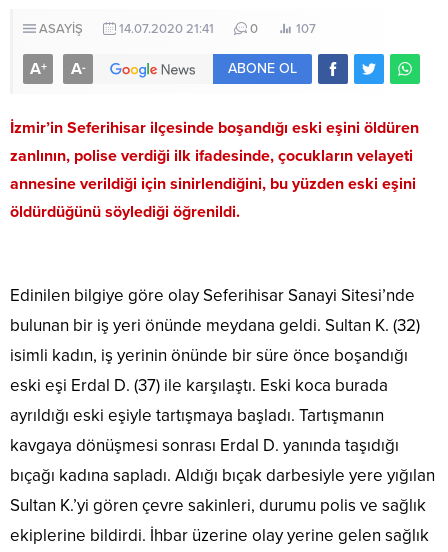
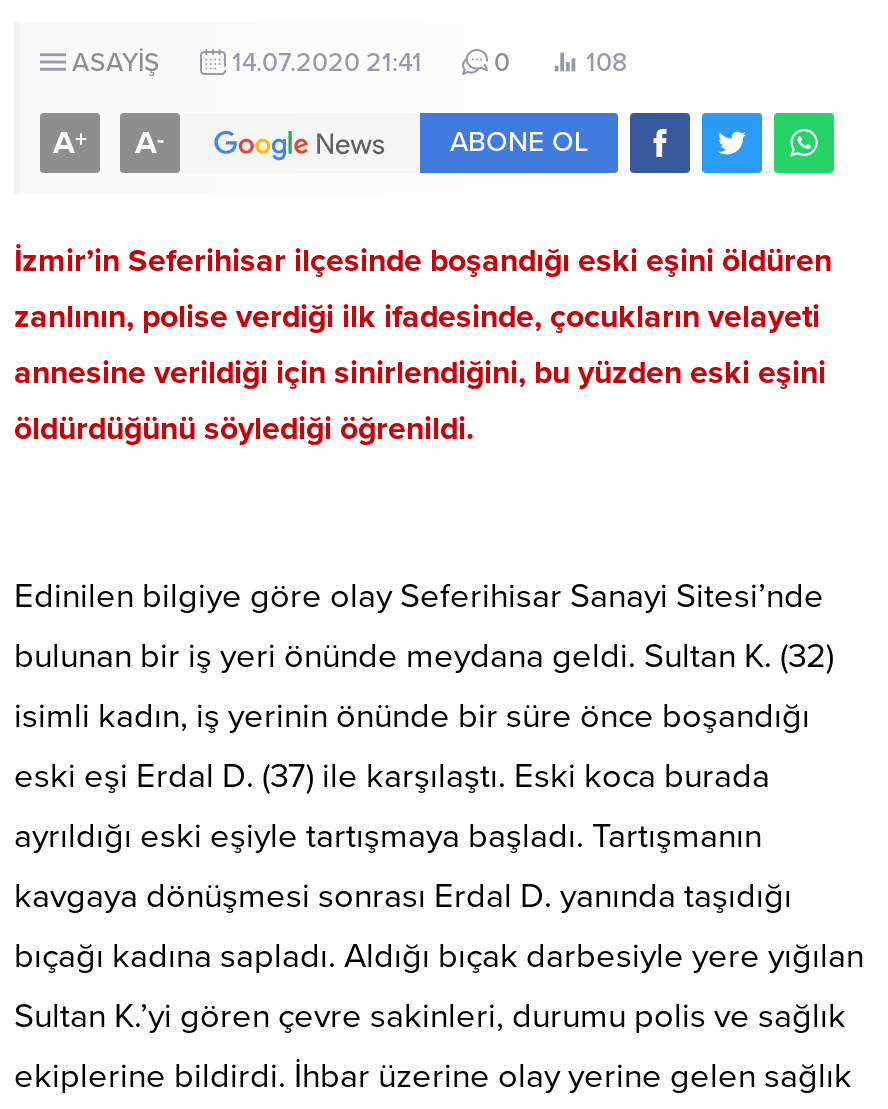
- 107
+ 108
